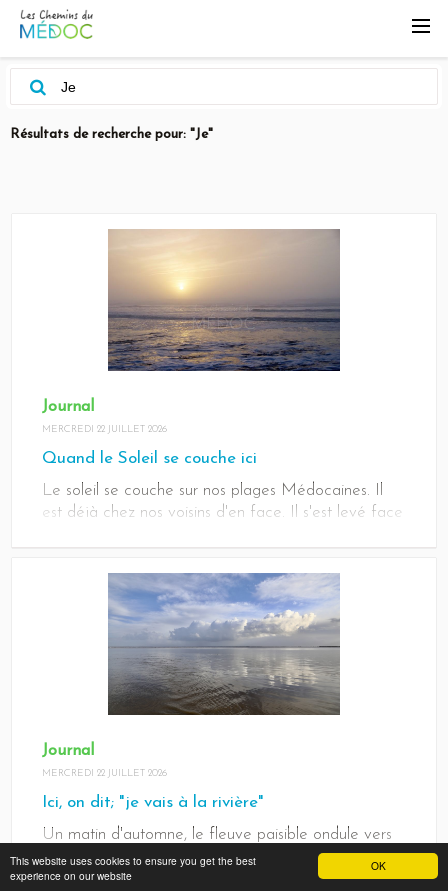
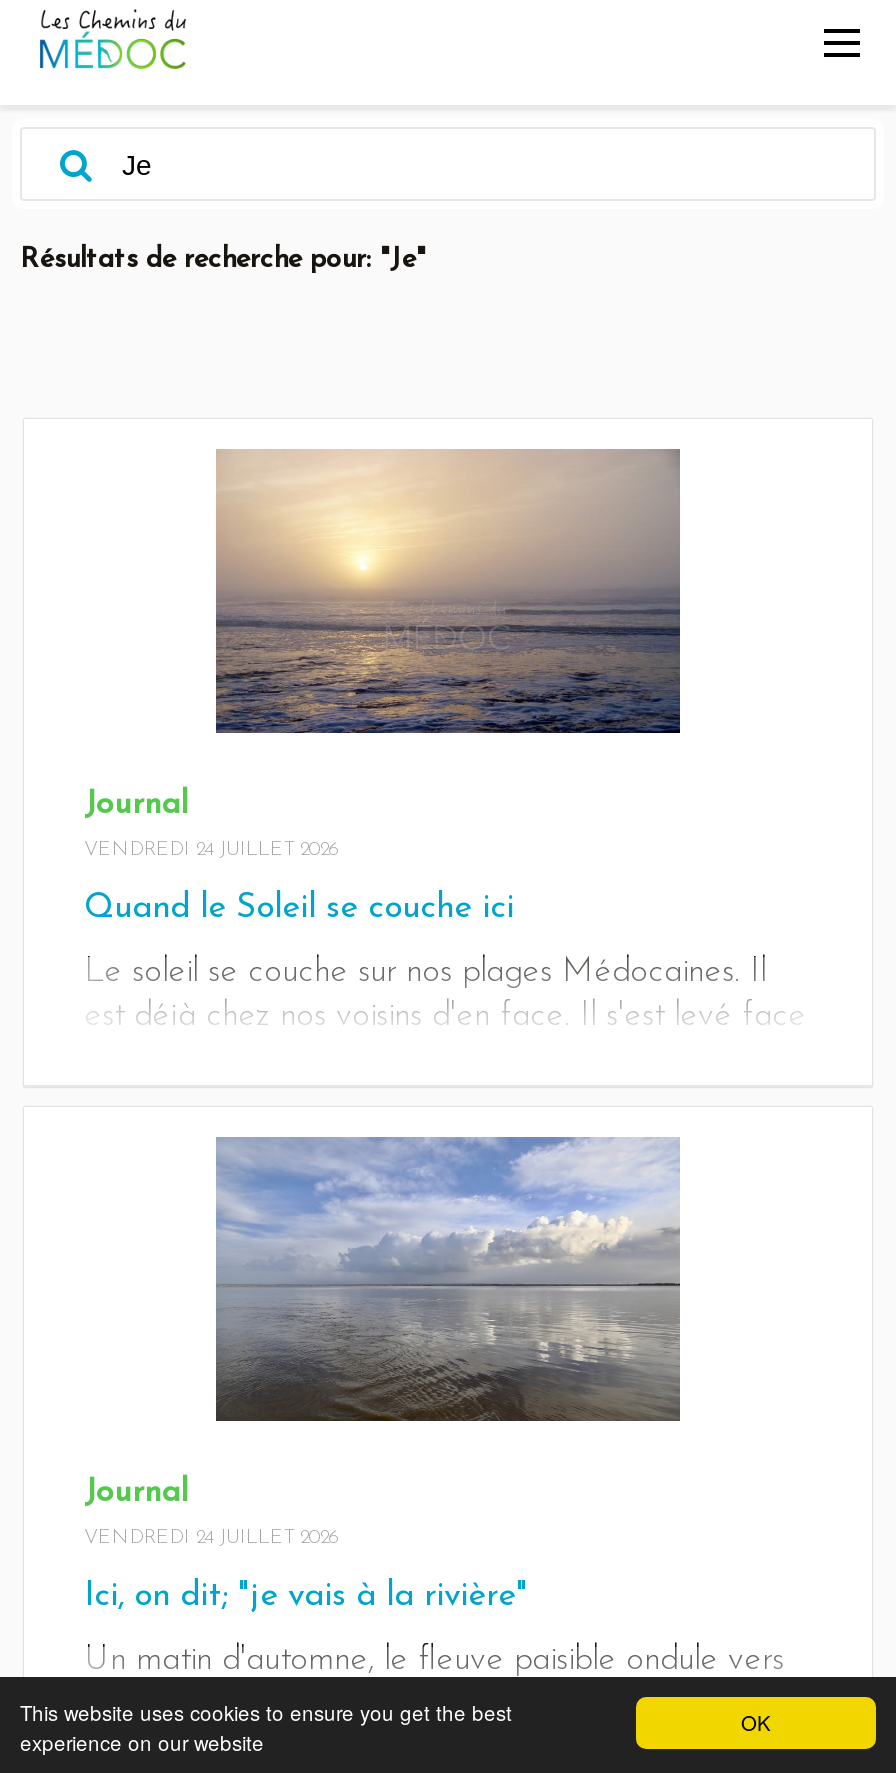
- MERCREDI 22 JUILLET 2026
+ VENDREDI 24 JUILLET 2026

- MERCREDI 22 JUILLET 2026
+ VENDREDI 24 JUILLET 2026
